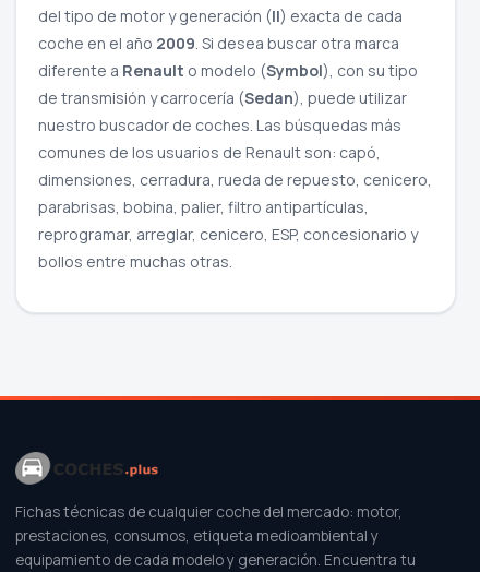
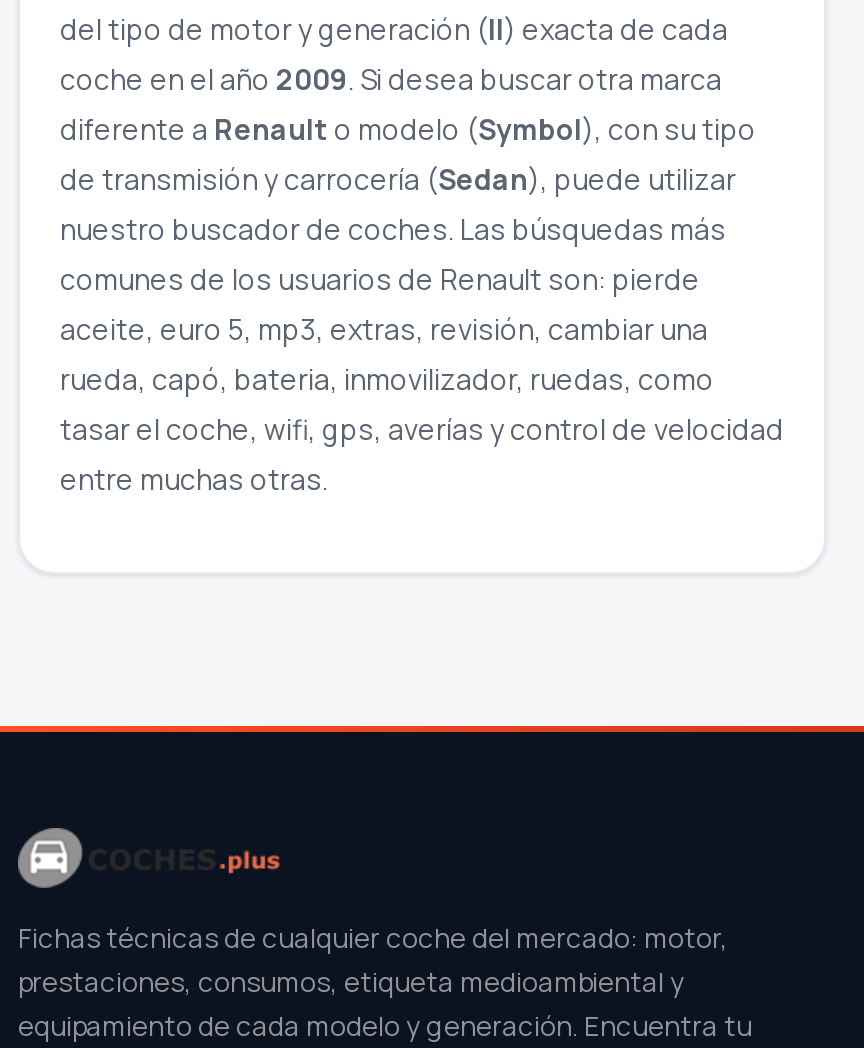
- comunes de los usuarios de Renault son: capó,
- dimensiones, cerradura, rueda de repuesto, cenicero,
- parabrisas, bobina, palier, filtro antipartículas,
- reprogramar, arreglar, cenicero, ESP, concesionario y
- bollos entre muchas otras.
+ comunes de los usuarios de Renault son: pierde
+ aceite, euro 5, mp3, extras, revisión, cambiar una
+ rueda, capó, bateria, inmovilizador, ruedas, como
+ tasar el coche, wifi, gps, averías y control de velocidad
+ entre muchas otras.
